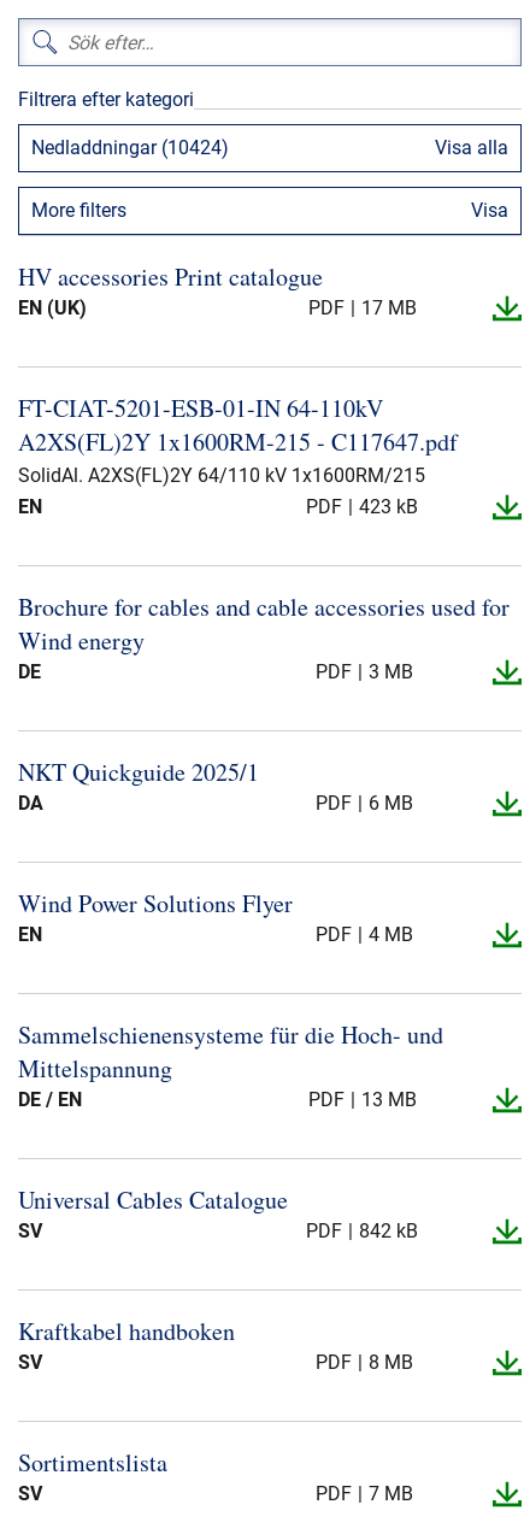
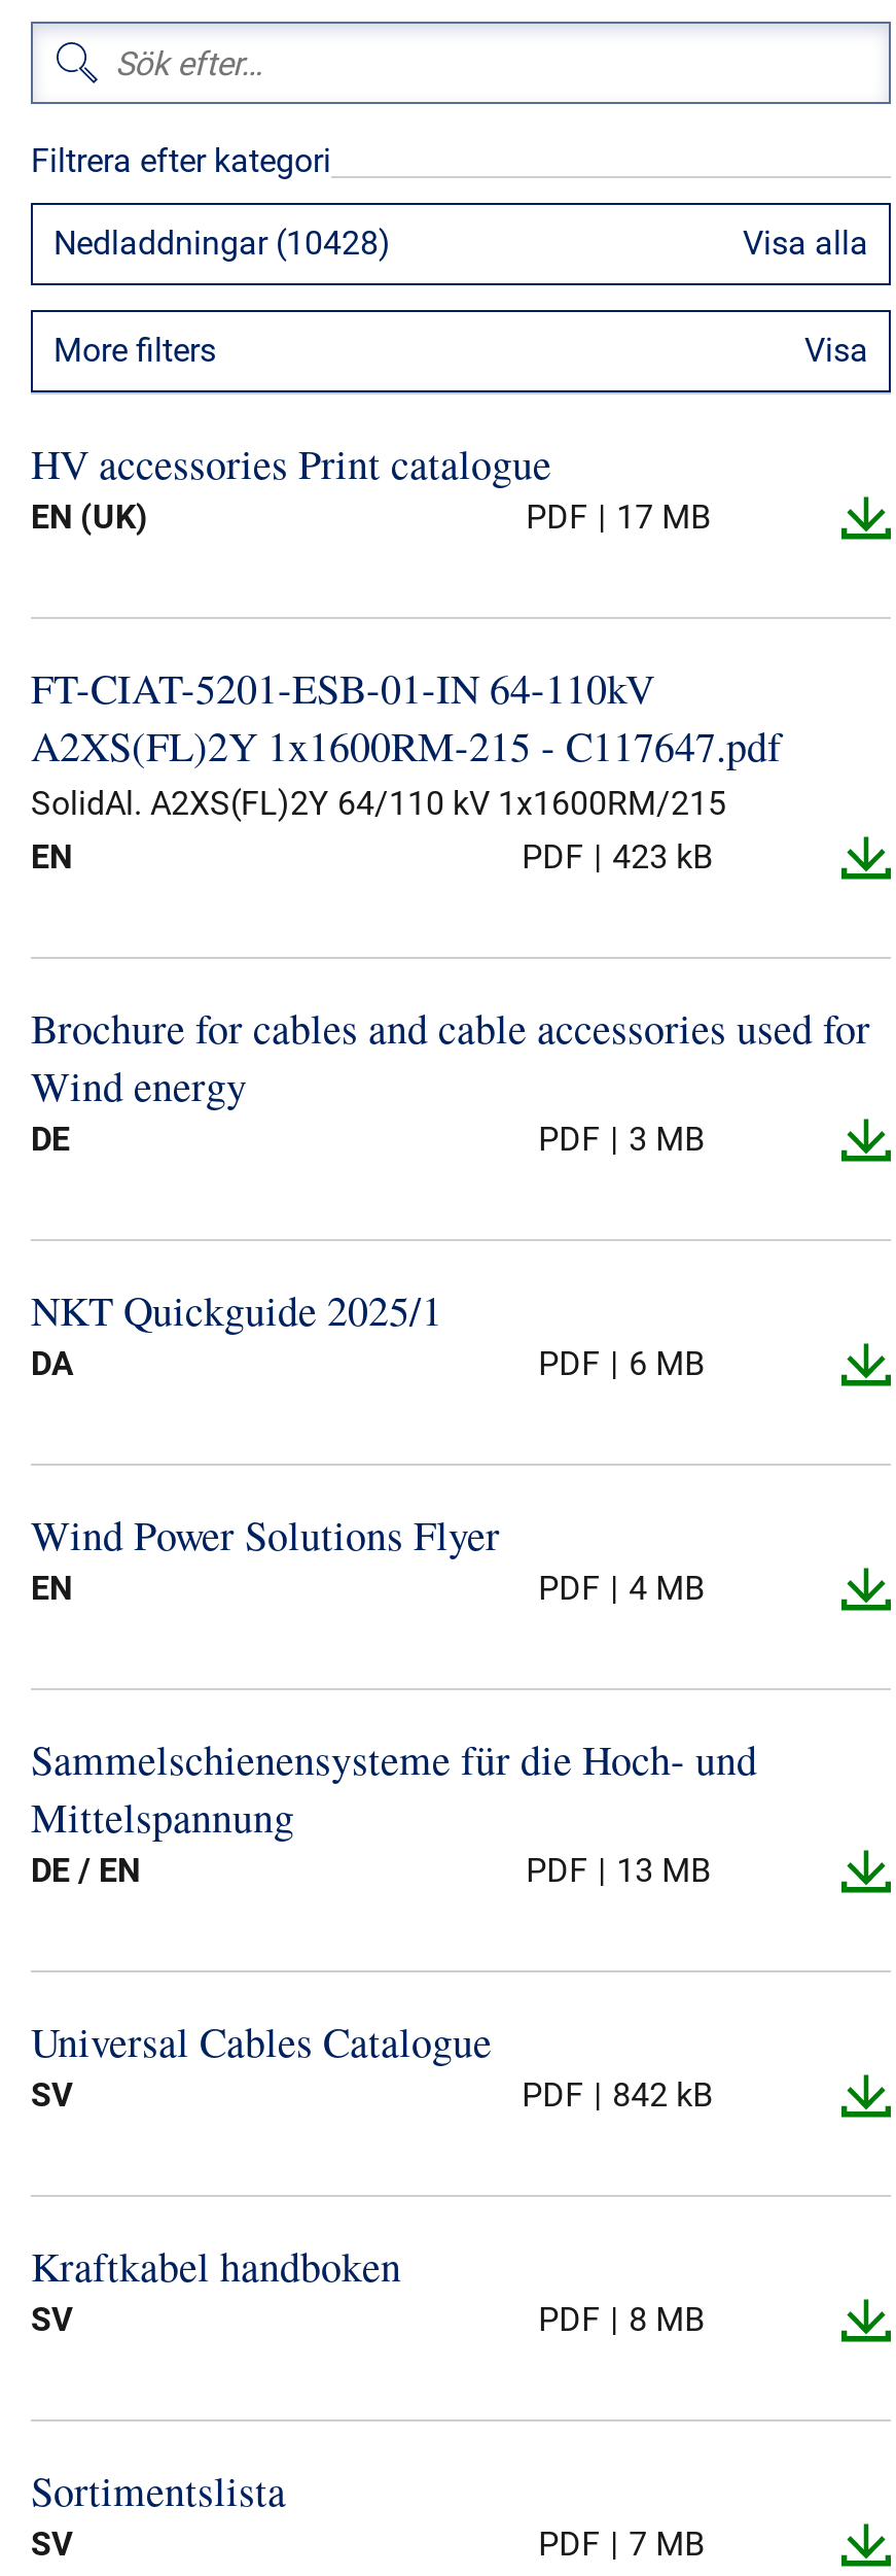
- Nedladdningar (10424)
+ Nedladdningar (10428)
